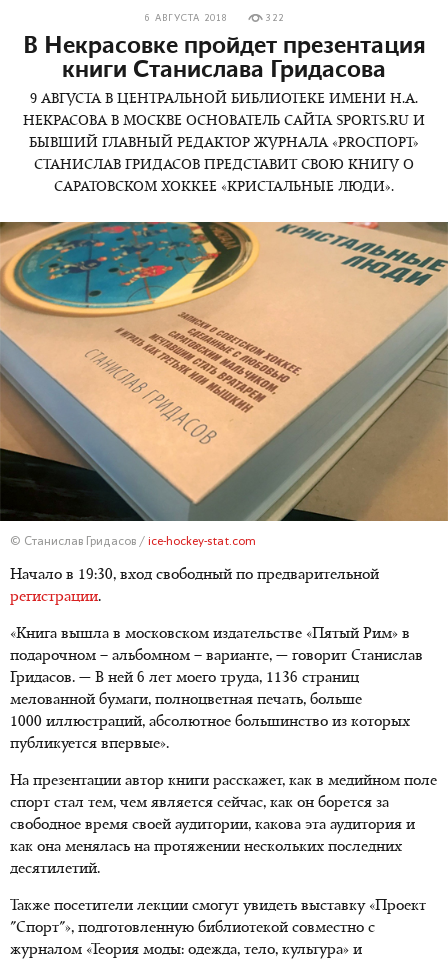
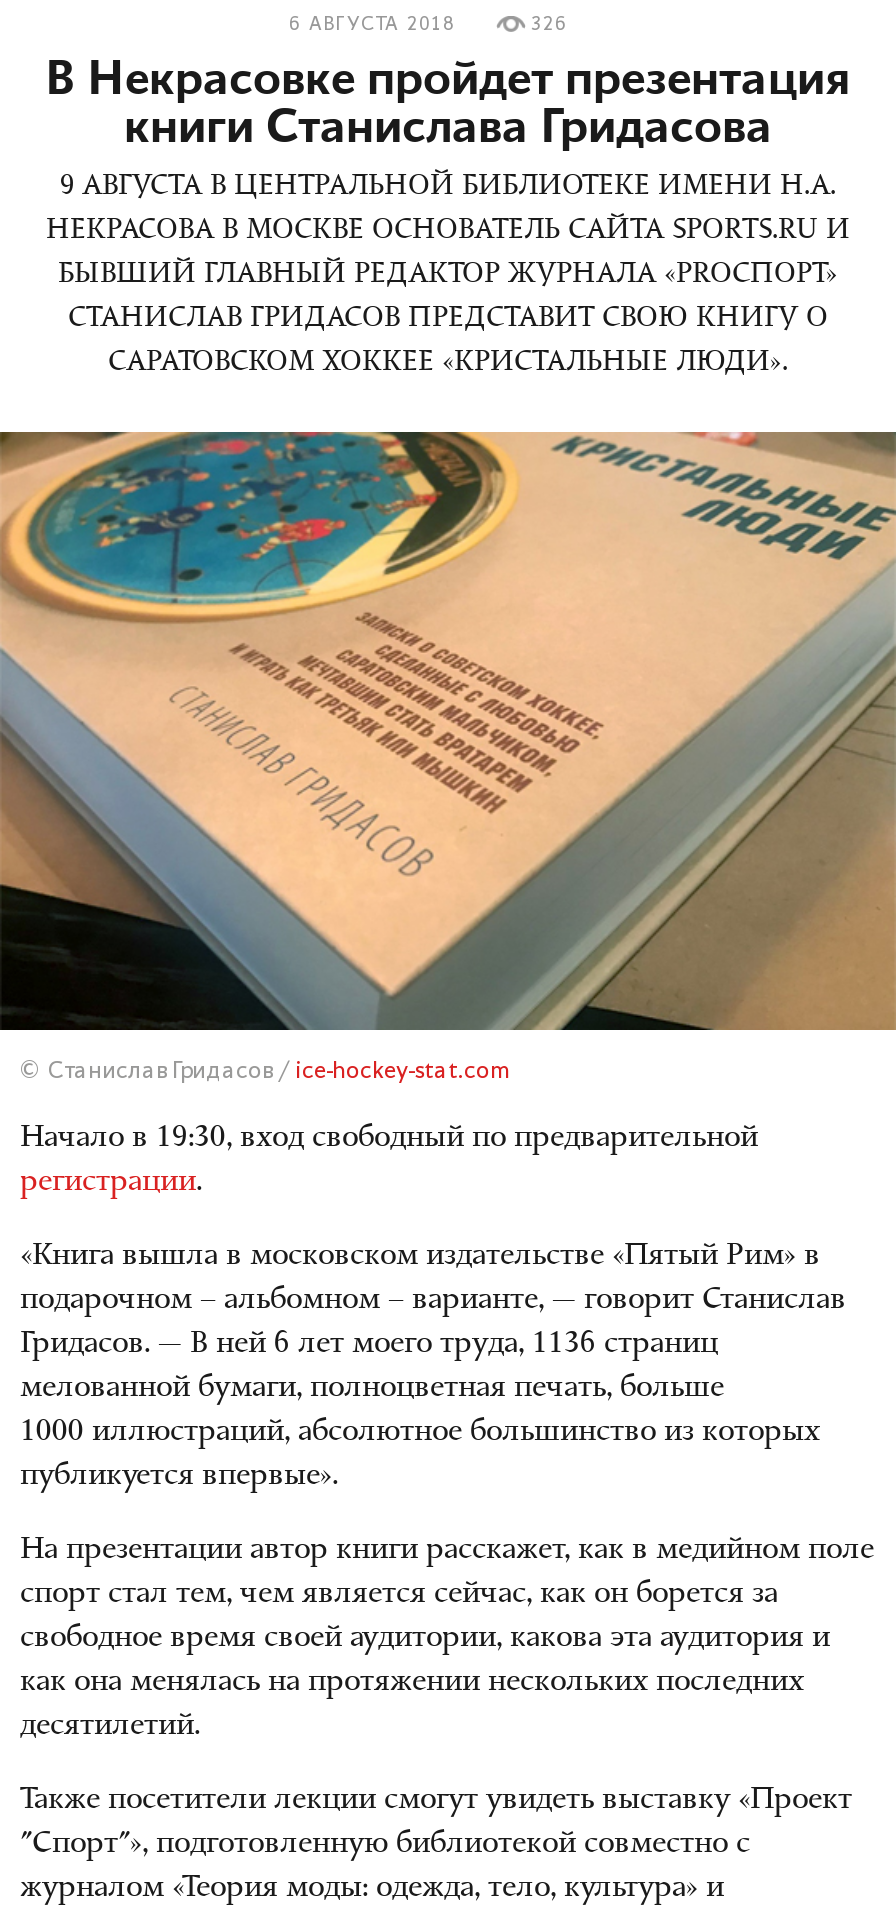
- 322
+ 326
